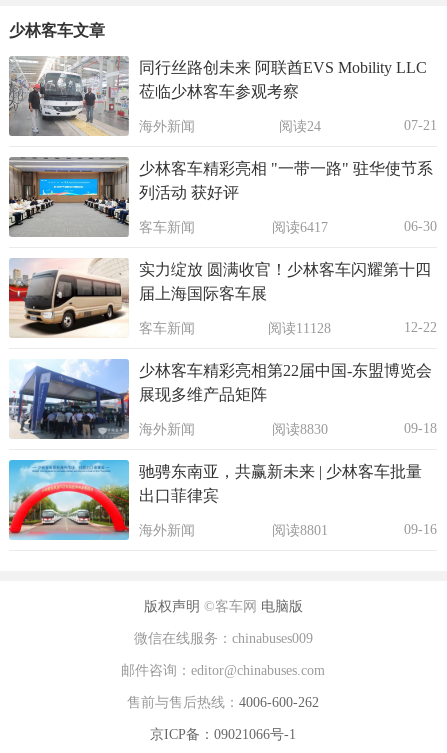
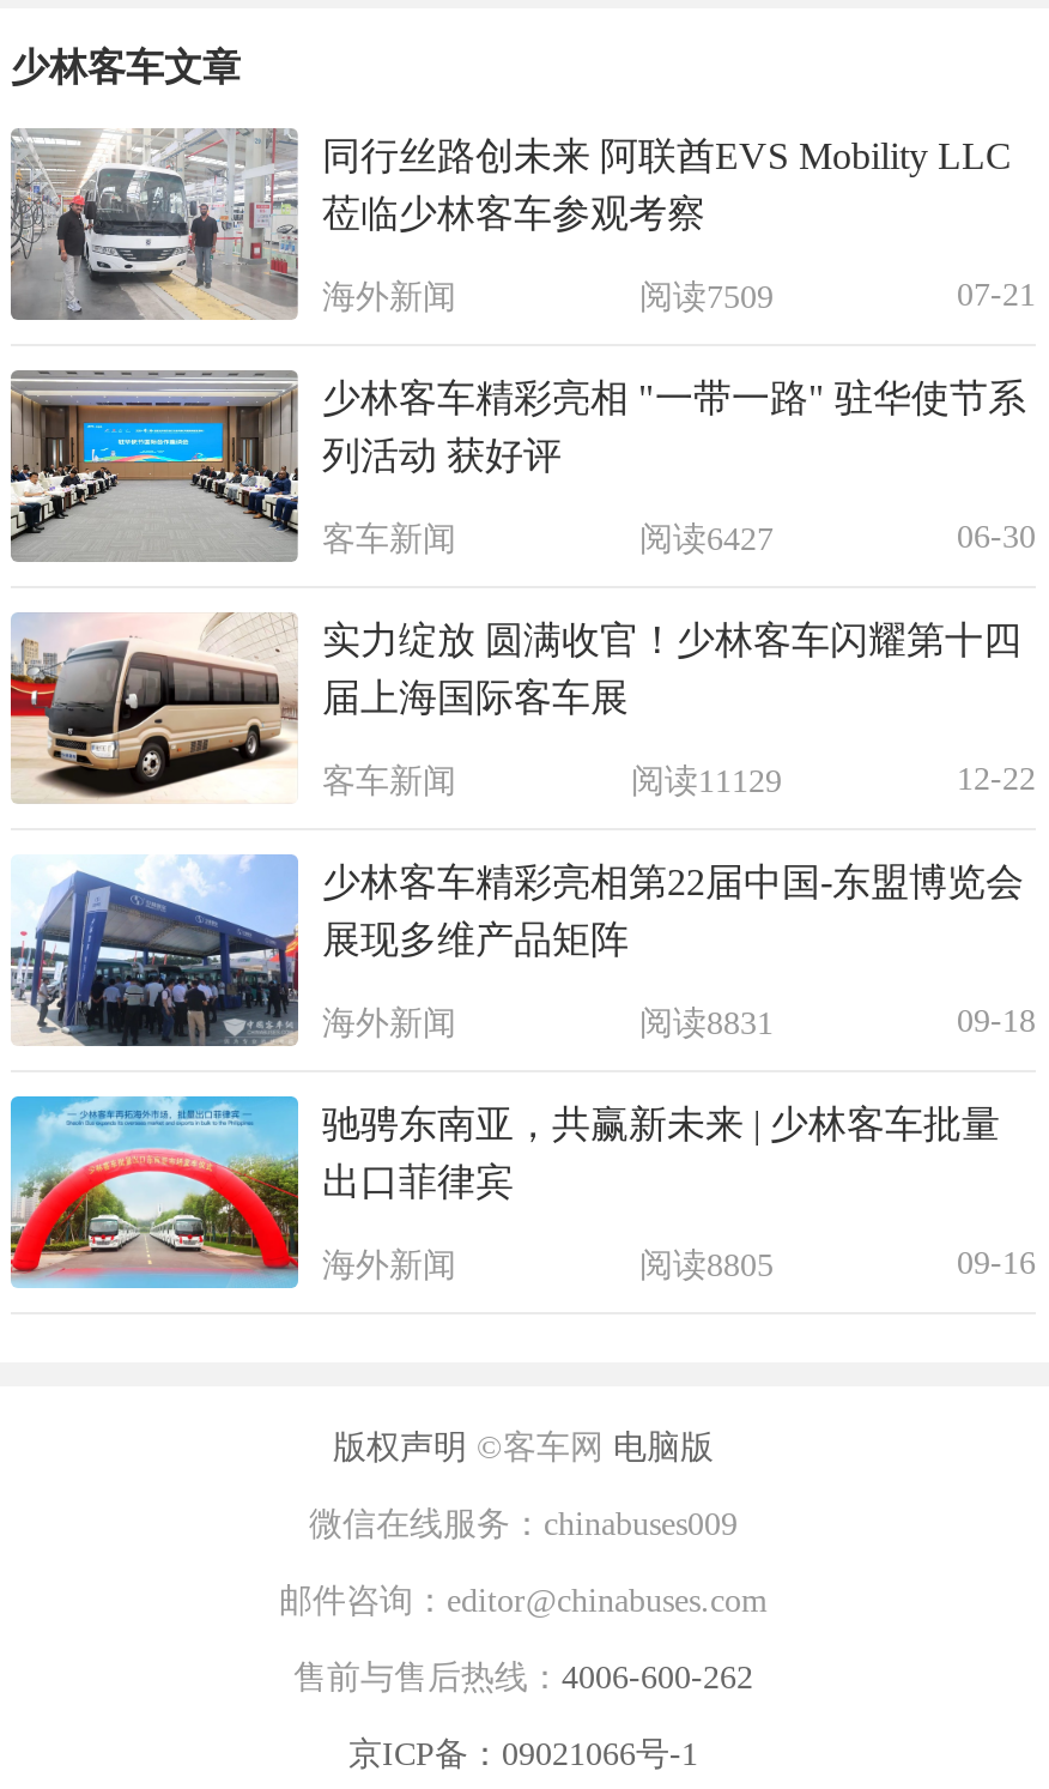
- 阅读24
+ 阅读7509

- 阅读6417
+ 阅读6427

- 阅读11128
+ 阅读11129

- 阅读8830
+ 阅读8831

- 阅读8801
+ 阅读8805
